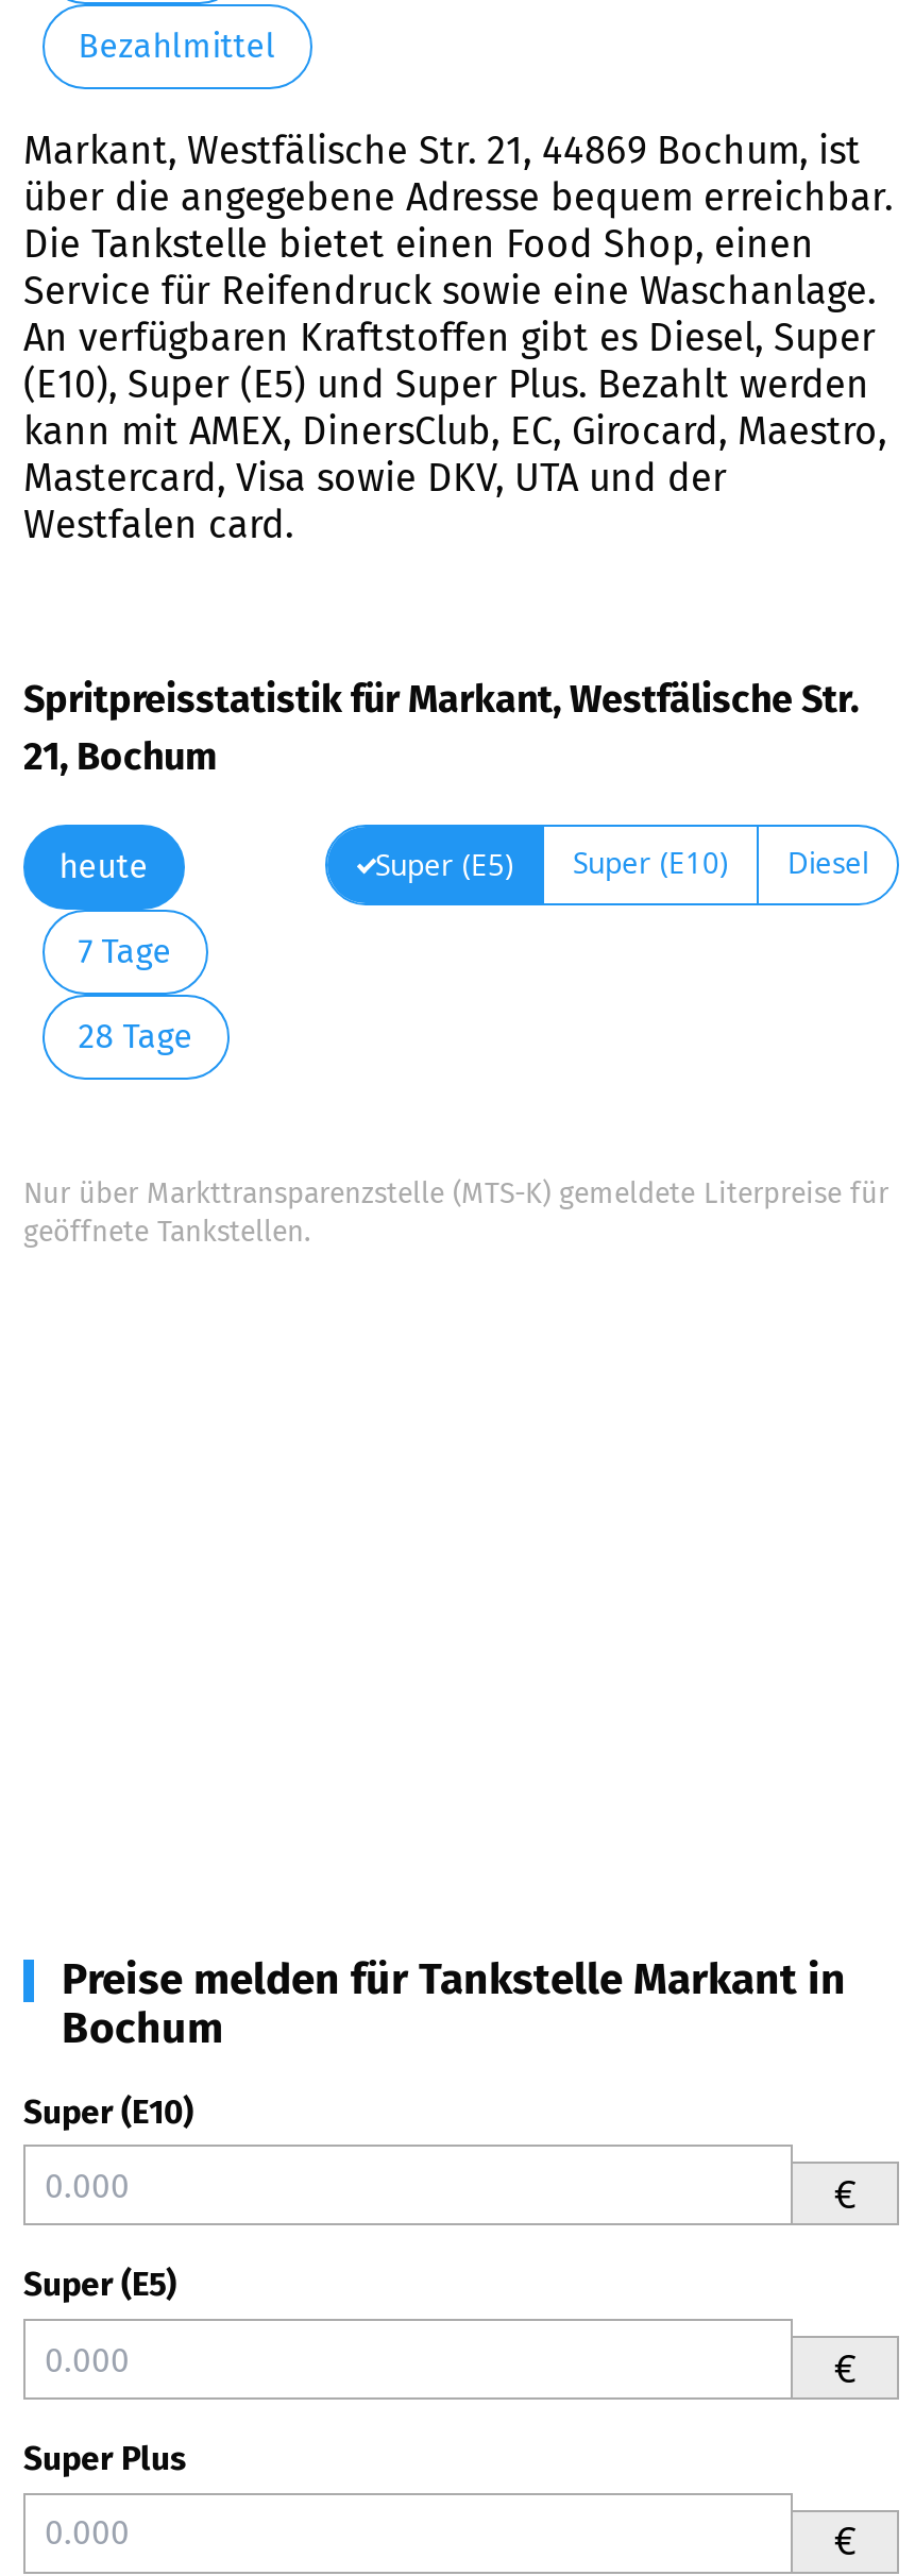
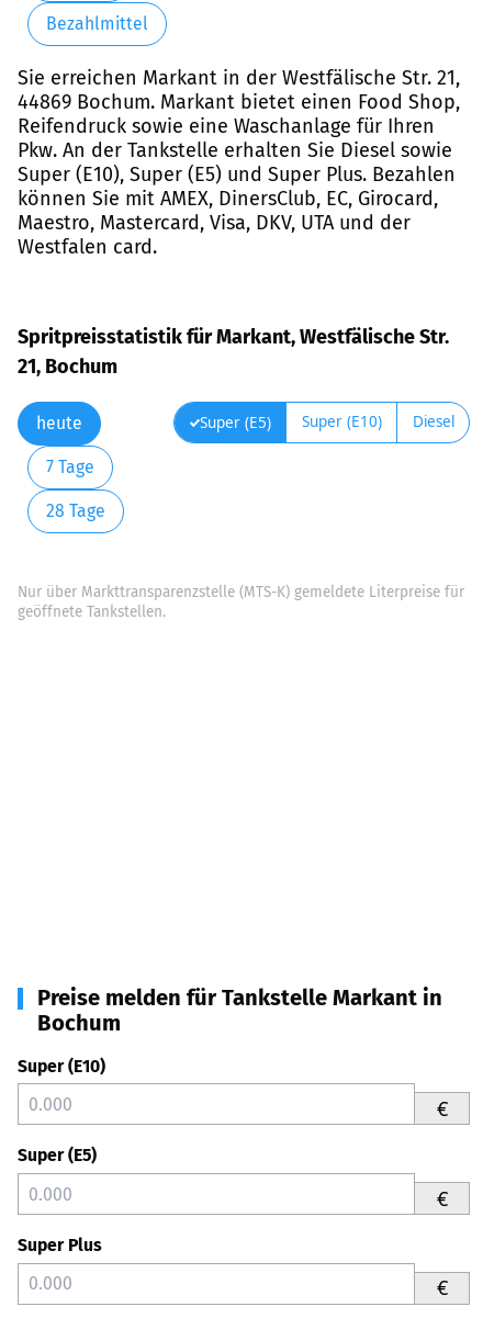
- Markant, Westfälische Str. 21, 44869 Bochum, ist
- über die angegebene Adresse bequem erreichbar.
- Die Tankstelle bietet einen Food Shop, einen
- Service für Reifendruck sowie eine Waschanlage.
- An verfügbaren Kraftstoffen gibt es Diesel, Super
- (E10), Super (E5) und Super Plus. Bezahlt werden
- kann mit AMEX, DinersClub, EC, Girocard, Maestro,
- Mastercard, Visa sowie DKV, UTA und der
+ Sie erreichen Markant in der Westfälische Str. 21,
+ 44869 Bochum. Markant bietet einen Food Shop,
+ Reifendruck sowie eine Waschanlage für Ihren
+ Pkw. An der Tankstelle erhalten Sie Diesel sowie
+ Super (E10), Super (E5) und Super Plus. Bezahlen
+ können Sie mit AMEX, DinersClub, EC, Girocard,
+ Maestro, Mastercard, Visa, DKV, UTA und der
